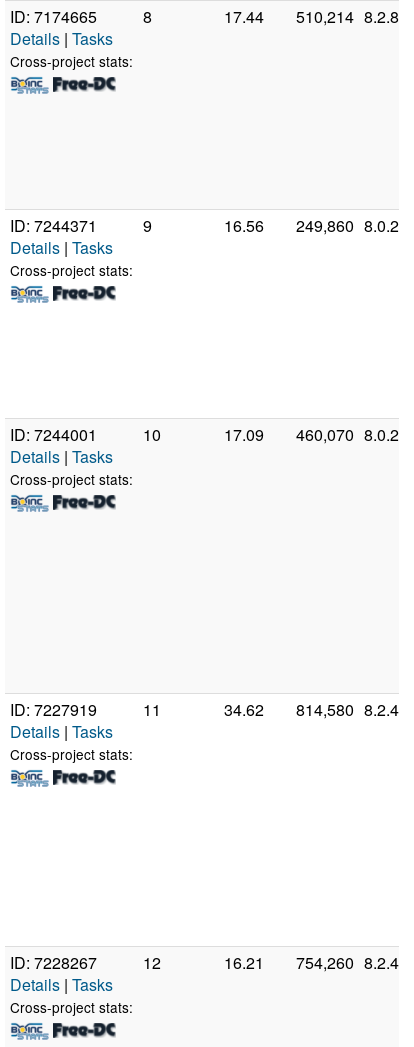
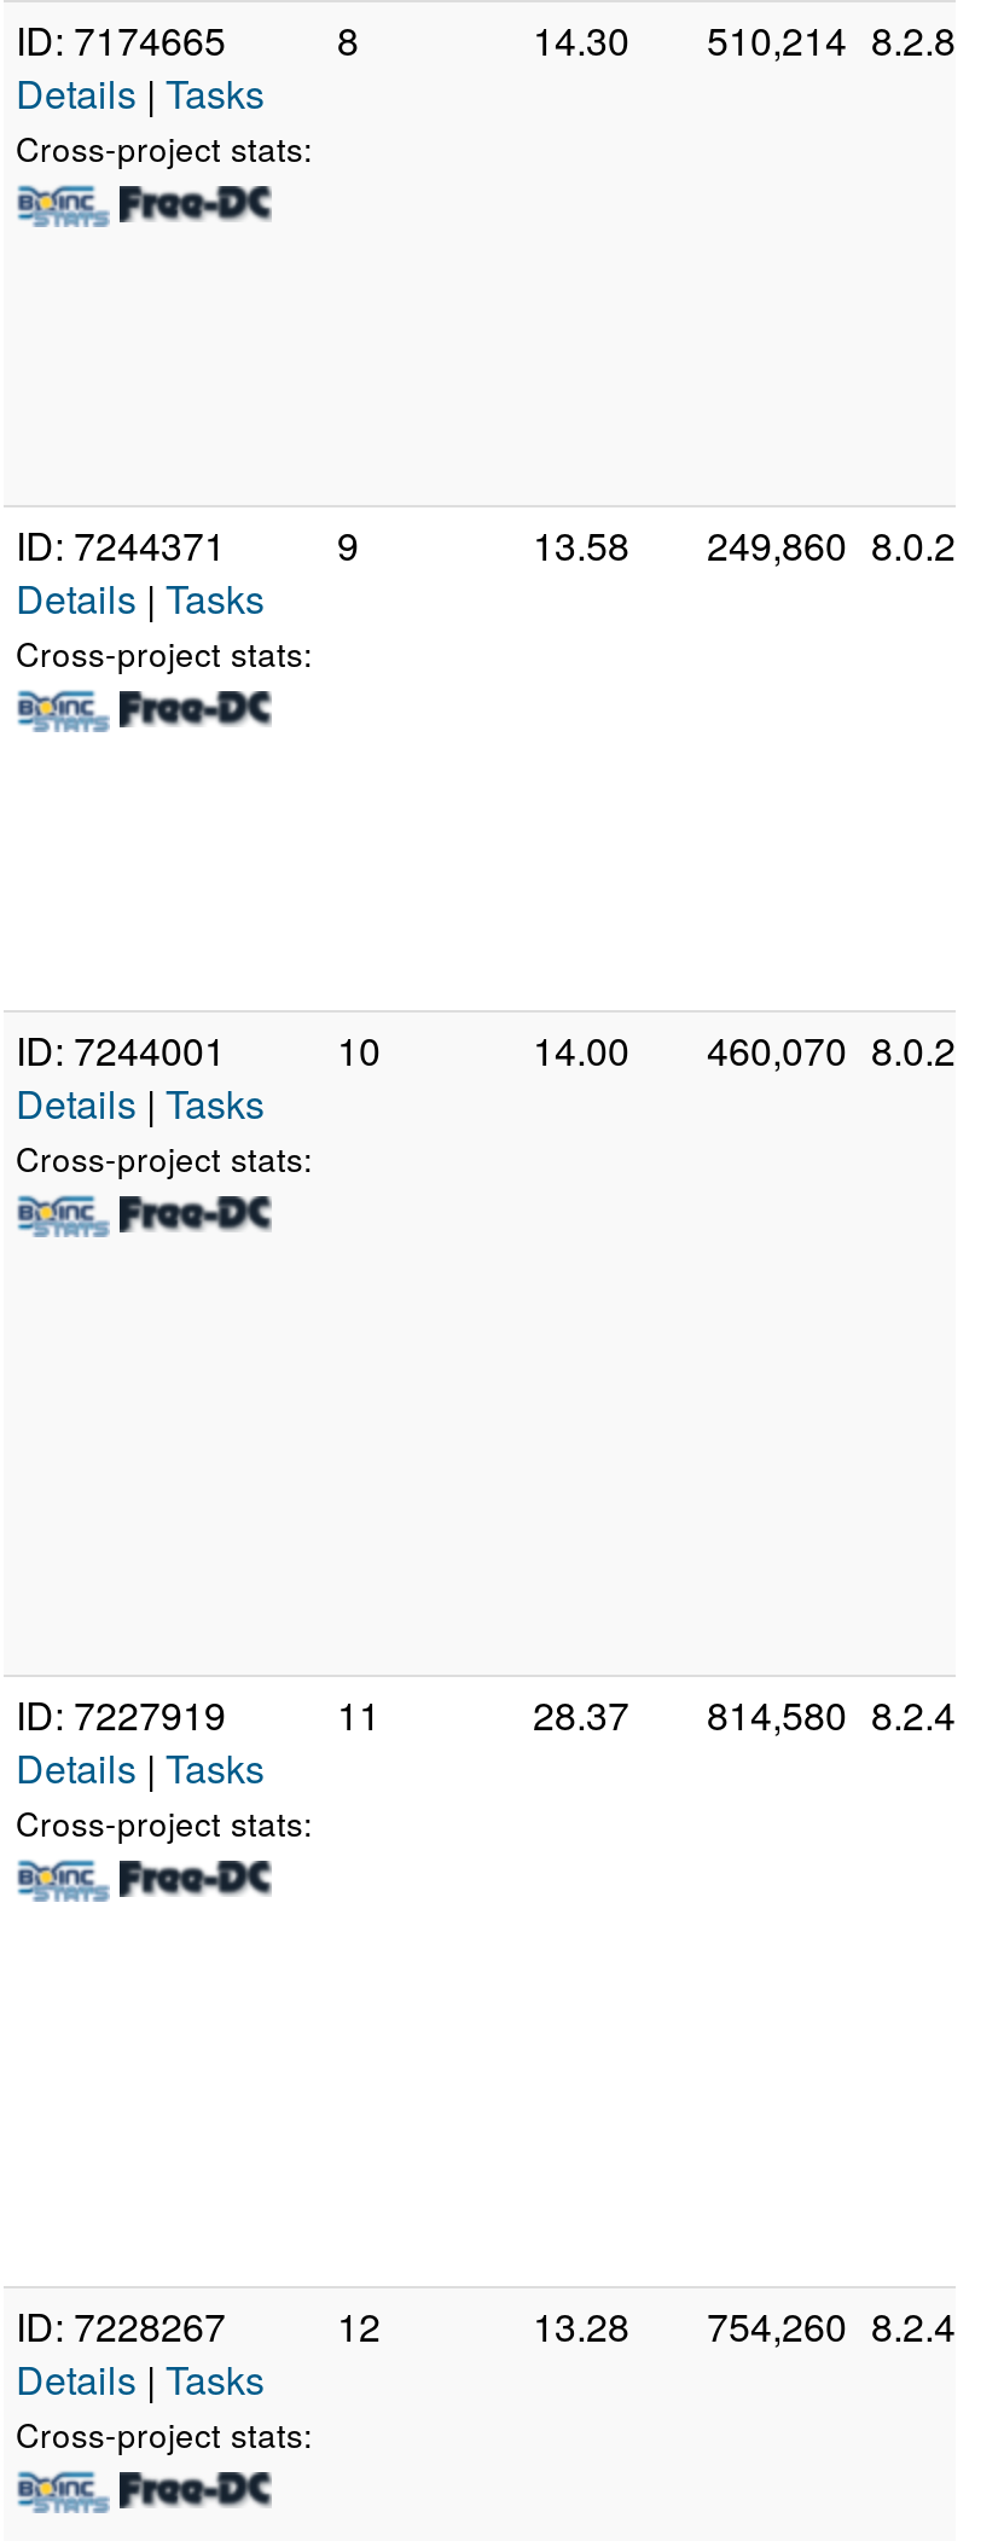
- 17.44 510,214 8.2.8
+ 14.30 510,214 8.2.8

- 16.56 249,860 8.0.2
+ 13.58 249,860 8.0.2

- 17.09 460,070 8.0.2
+ 14.00 460,070 8.0.2

- 34.62 814,580 8.2.4
+ 28.37 814,580 8.2.4

- 16.21 754,260 8.2.4
+ 13.28 754,260 8.2.4
